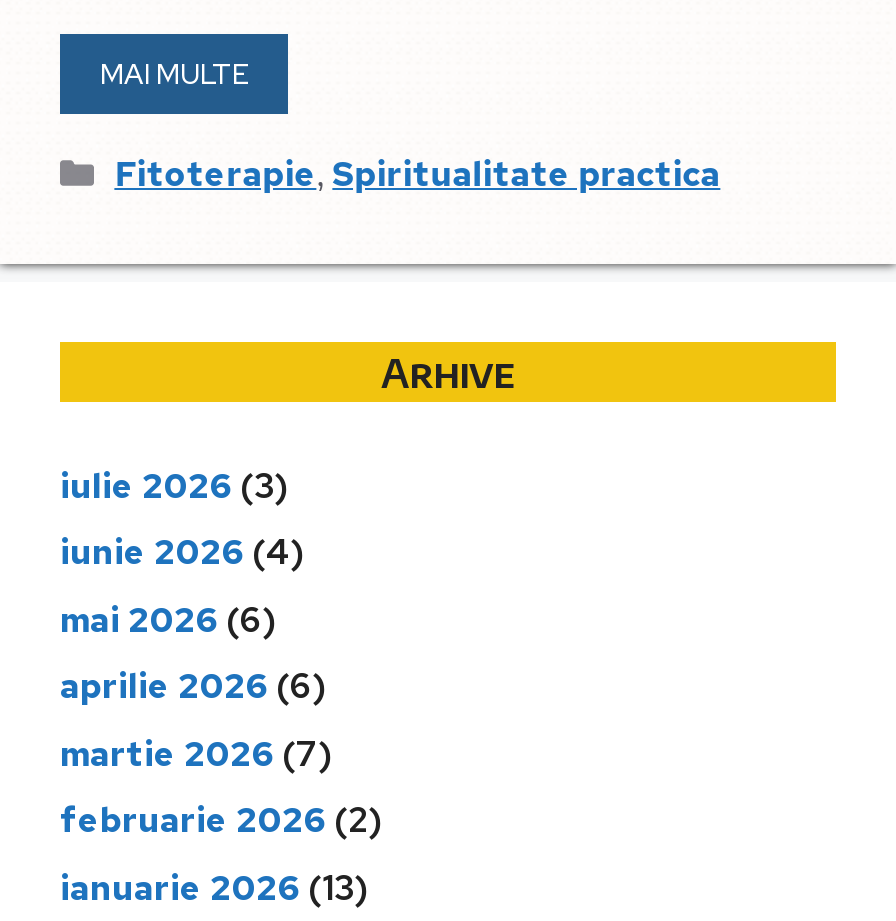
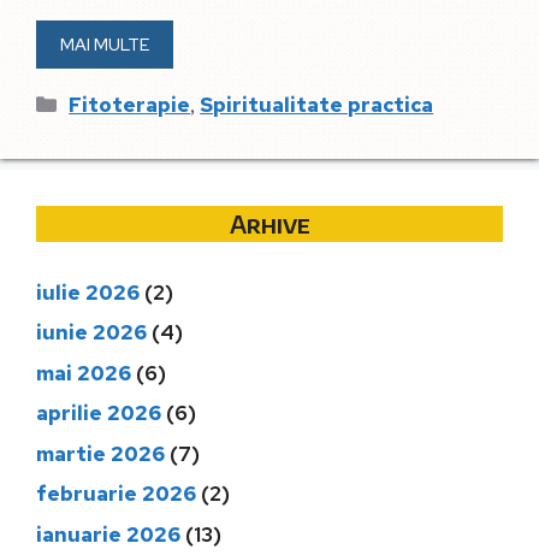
- iulie 2026 (3)
+ iulie 2026 (2)
